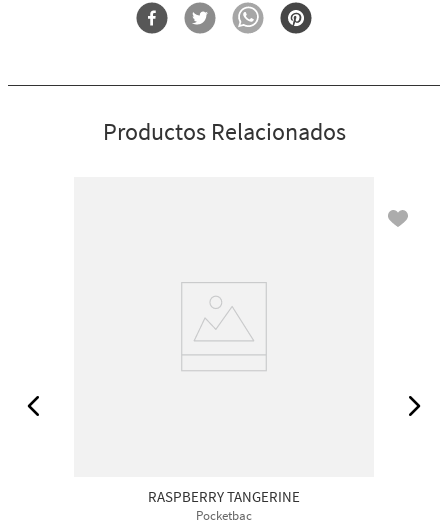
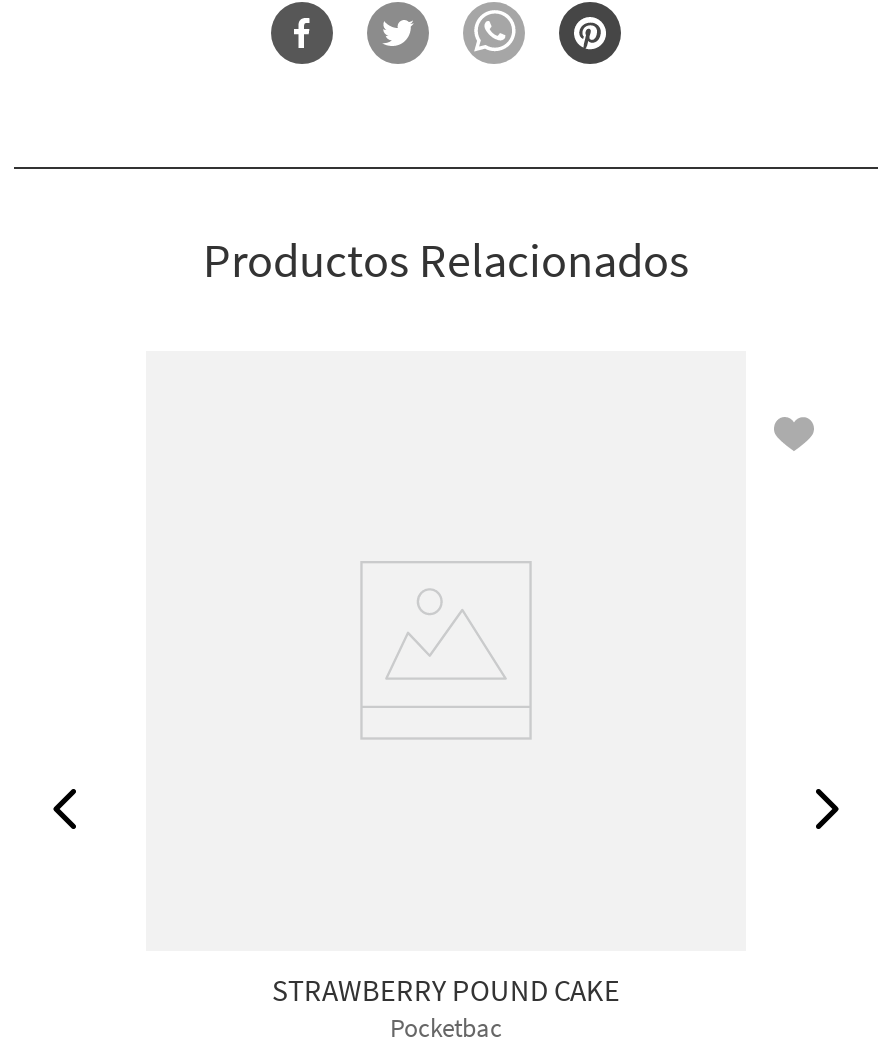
- RASPBERRY TANGERINE
+ STRAWBERRY POUND CAKE
